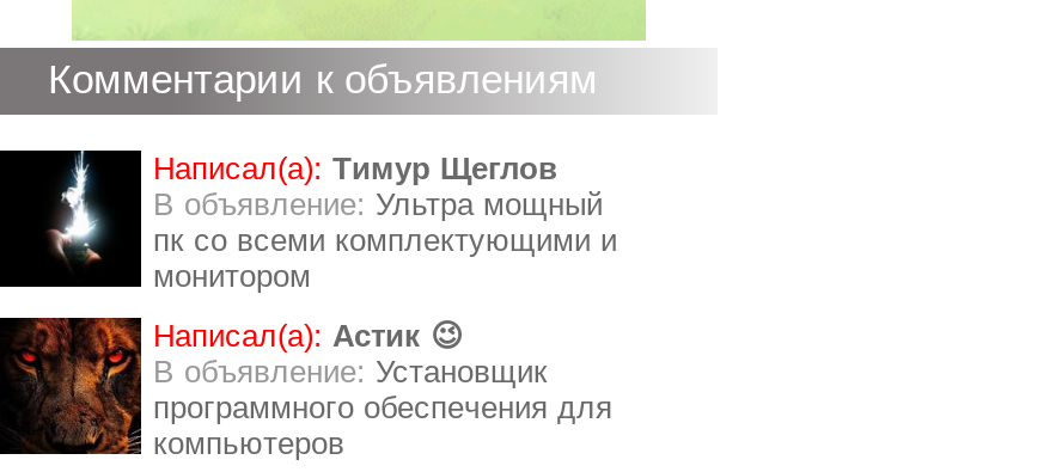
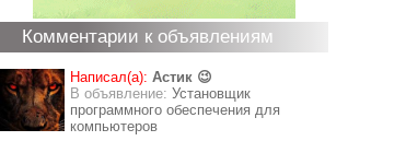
- [image]
- Написал(а): Тимур Щеглов
- В объявление: Ультра мощный
- пк со всеми комплектующими и
- монитором
